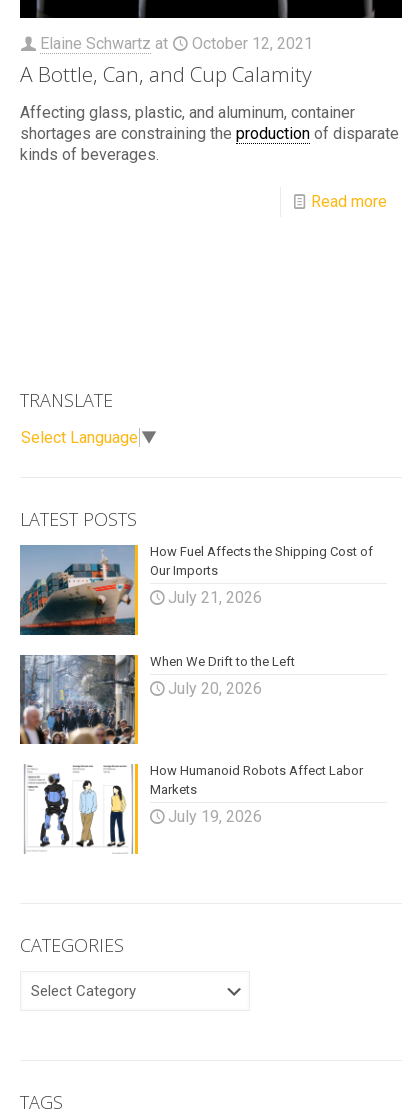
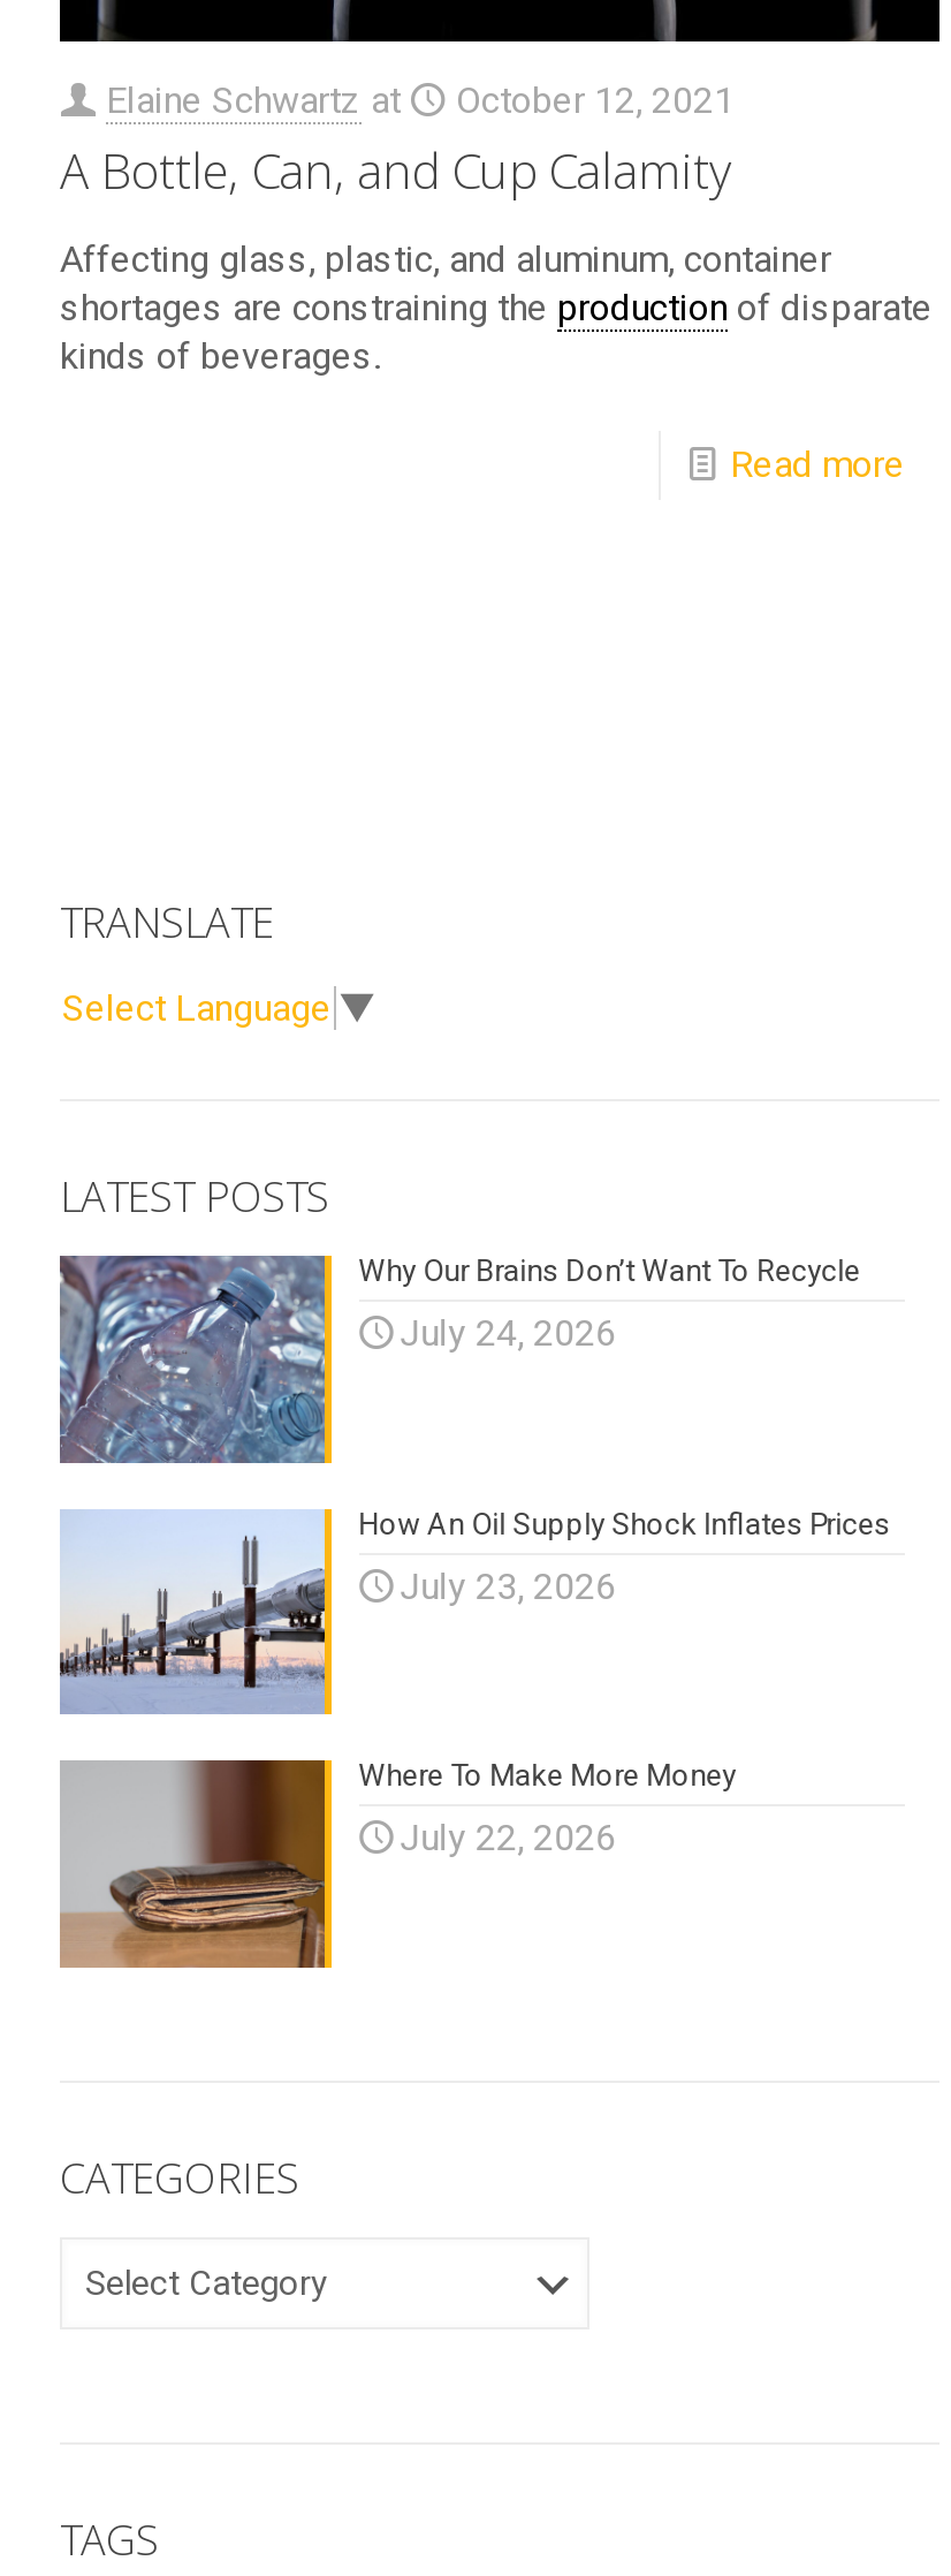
- [image]
- How Fuel Affects the Shipping Cost of
- Our Imports
+ [image]
+ Why Our Brains Don’t Want To Recycle

- July 21, 2026
+ July 24, 2026

- [image]
- When We Drift to the Left
+ [image]
+ How An Oil Supply Shock Inflates Prices

- July 20, 2026
+ July 23, 2026

- [image]
- How Humanoid Robots Affect Labor
- Markets
+ [image]
+ Where To Make More Money

- July 19, 2026
+ July 22, 2026
